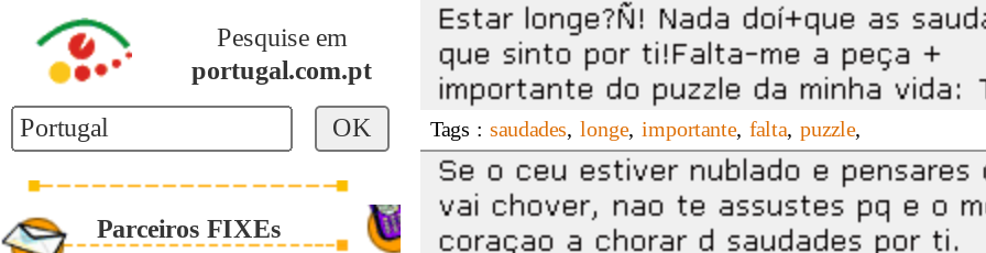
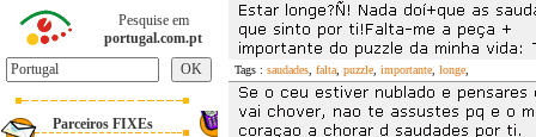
- Tags : saudades, longe, importante, falta, puzzle,
+ Tags : saudades, falta, puzzle, importante, longe,
